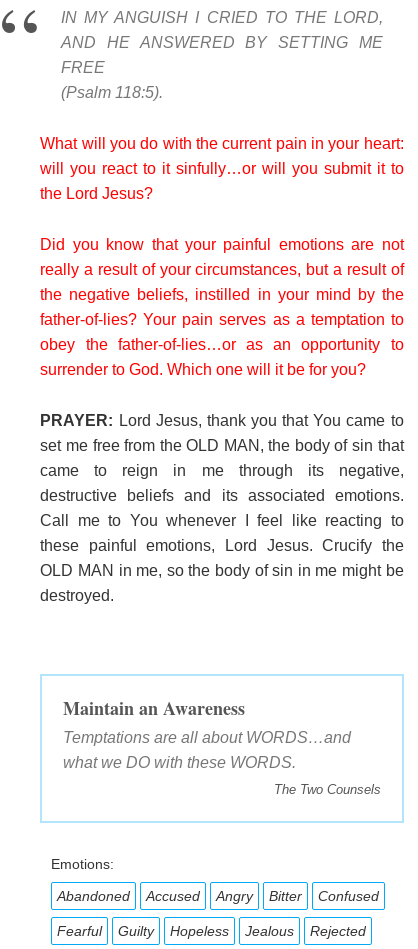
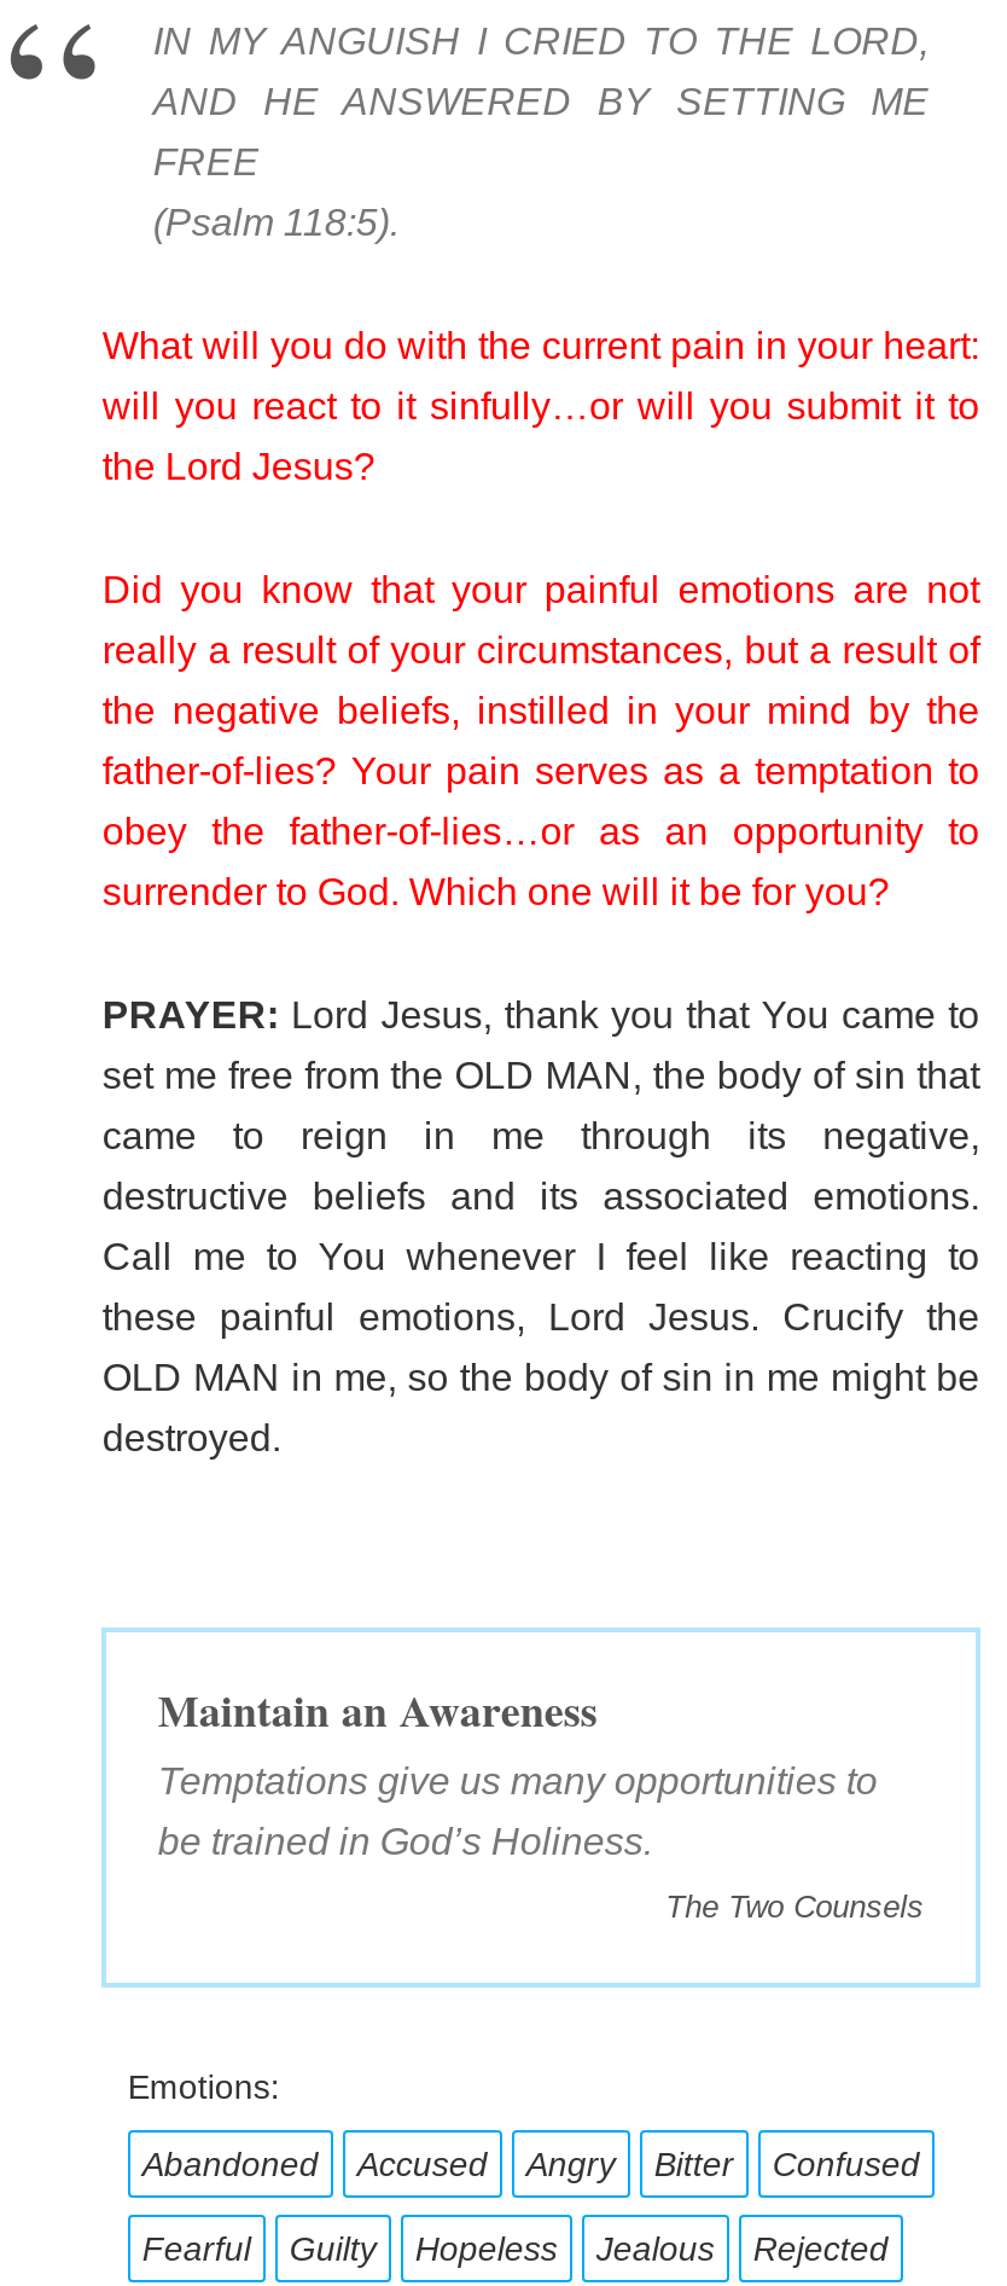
- Temptations are all about WORDS…and
+ Temptations give us many opportunities to

- what we DO with these WORDS.
+ be trained in God’s Holiness.
